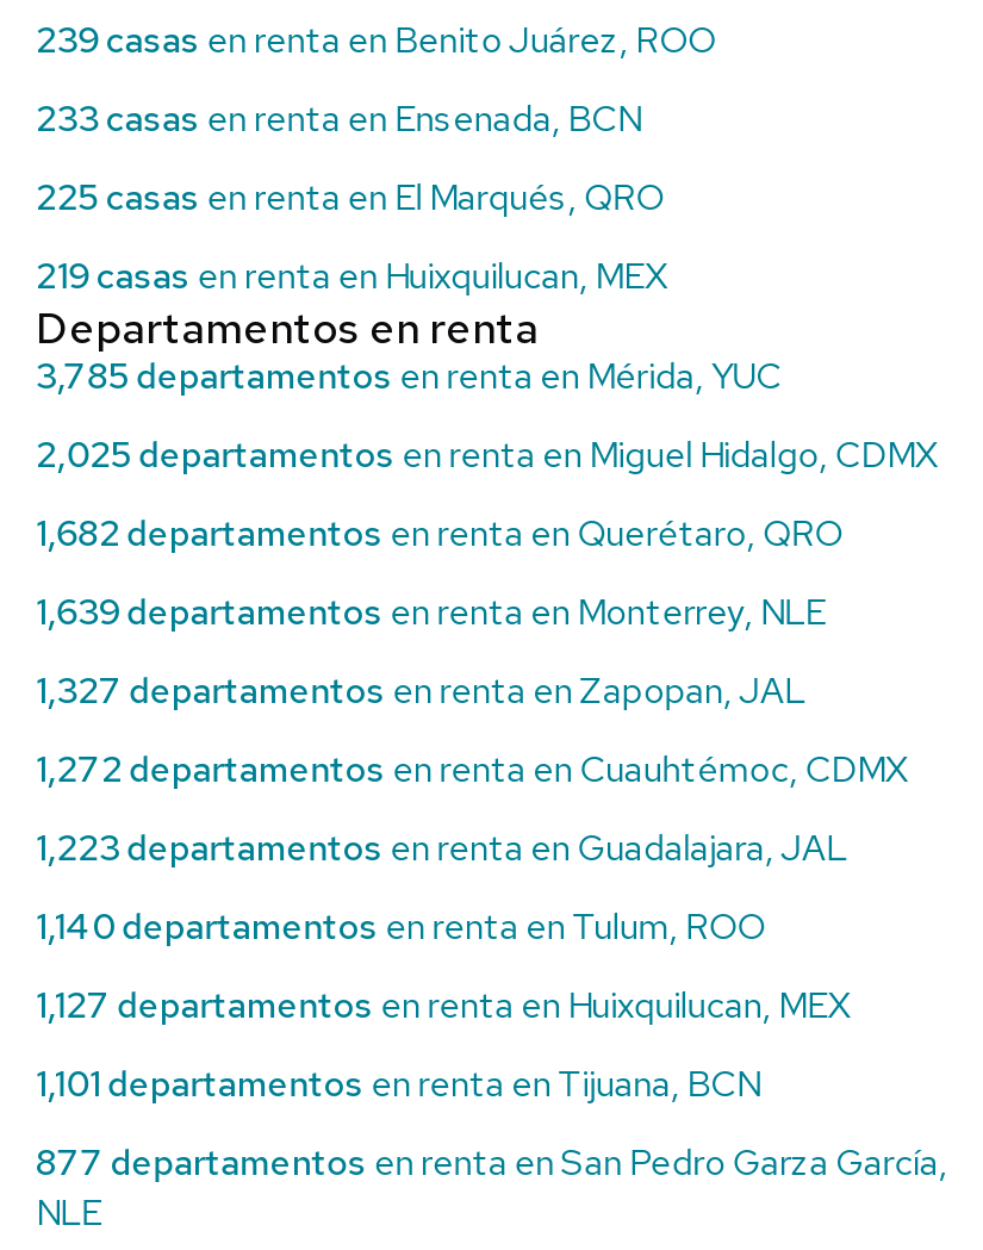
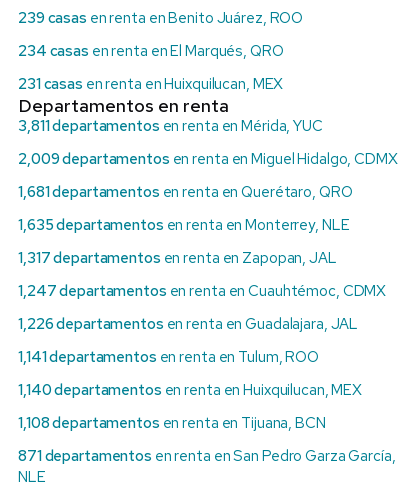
- 233 casas en renta en Ensenada, BCN
- 225 casas en renta en El Marqués, QRO
- 219 casas en renta en Huixquilucan, MEX
+ 234 casas en renta en El Marqués, QRO
+ 231 casas en renta en Huixquilucan, MEX

- 3,785 departamentos en renta en Mérida, YUC
+ 3,811 departamentos en renta en Mérida, YUC

- 2,025 departamentos en renta en Miguel Hidalgo, CDMX
+ 2,009 departamentos en renta en Miguel Hidalgo, CDMX

- 1,682 departamentos en renta en Querétaro, QRO
+ 1,681 departamentos en renta en Querétaro, QRO

- 1,639 departamentos en renta en Monterrey, NLE
+ 1,635 departamentos en renta en Monterrey, NLE

- 1,327 departamentos en renta en Zapopan, JAL
+ 1,317 departamentos en renta en Zapopan, JAL

- 1,272 departamentos en renta en Cuauhtémoc, CDMX
+ 1,247 departamentos en renta en Cuauhtémoc, CDMX

- 1,223 departamentos en renta en Guadalajara, JAL
+ 1,226 departamentos en renta en Guadalajara, JAL

- 1,140 departamentos en renta en Tulum, ROO
+ 1,141 departamentos en renta en Tulum, ROO

- 1,127 departamentos en renta en Huixquilucan, MEX
+ 1,140 departamentos en renta en Huixquilucan, MEX

- 1,101 departamentos en renta en Tijuana, BCN
+ 1,108 departamentos en renta en Tijuana, BCN

- 877 departamentos en renta en San Pedro Garza García,
+ 871 departamentos en renta en San Pedro Garza García,
